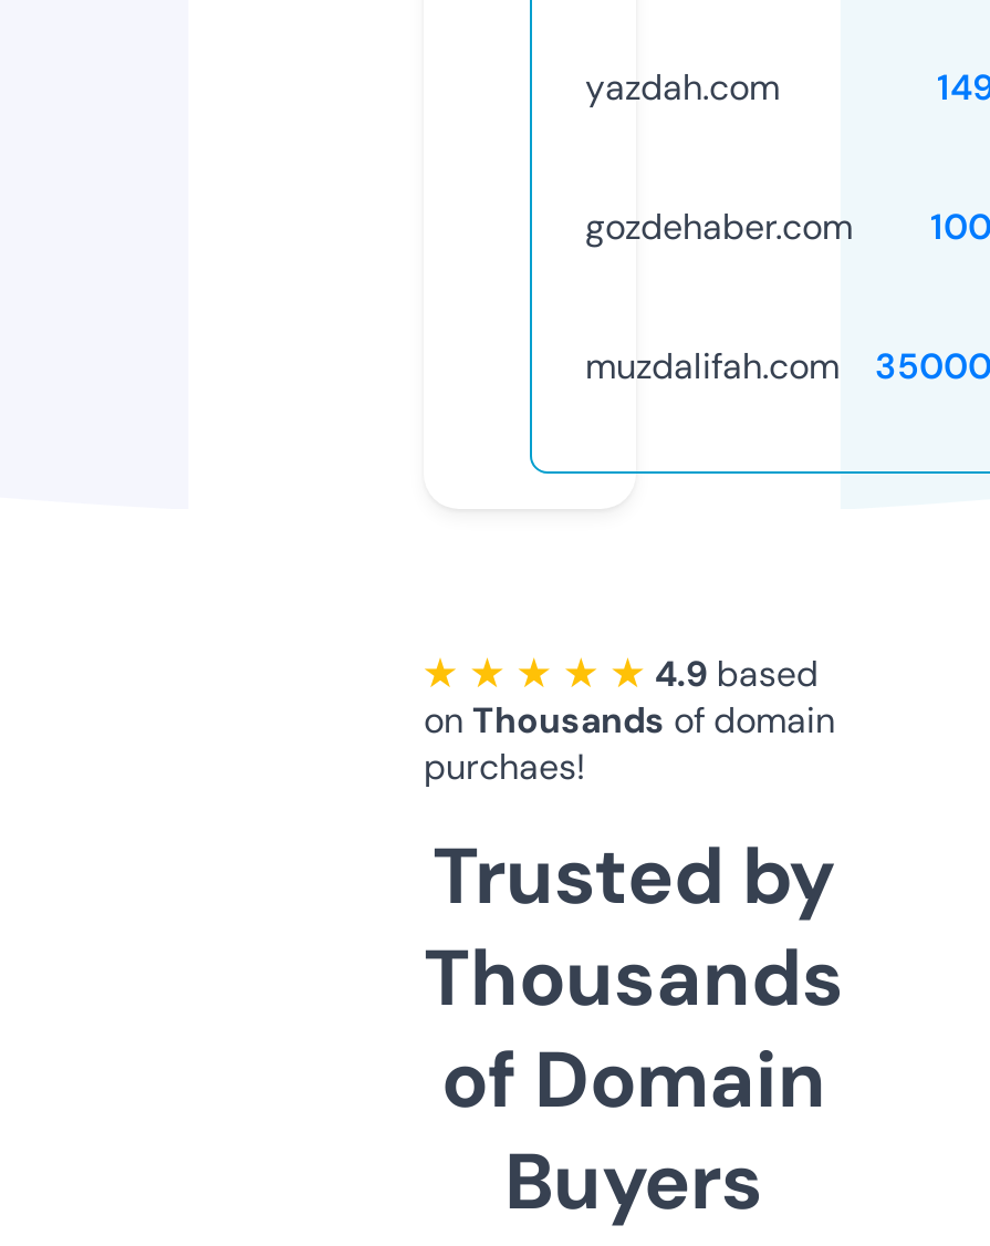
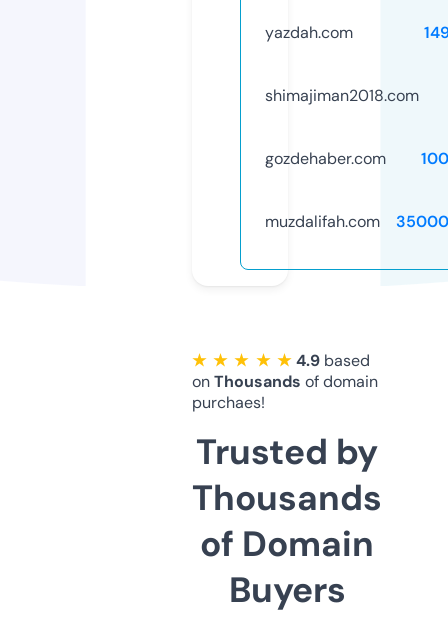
+ shimajiman2018.com
